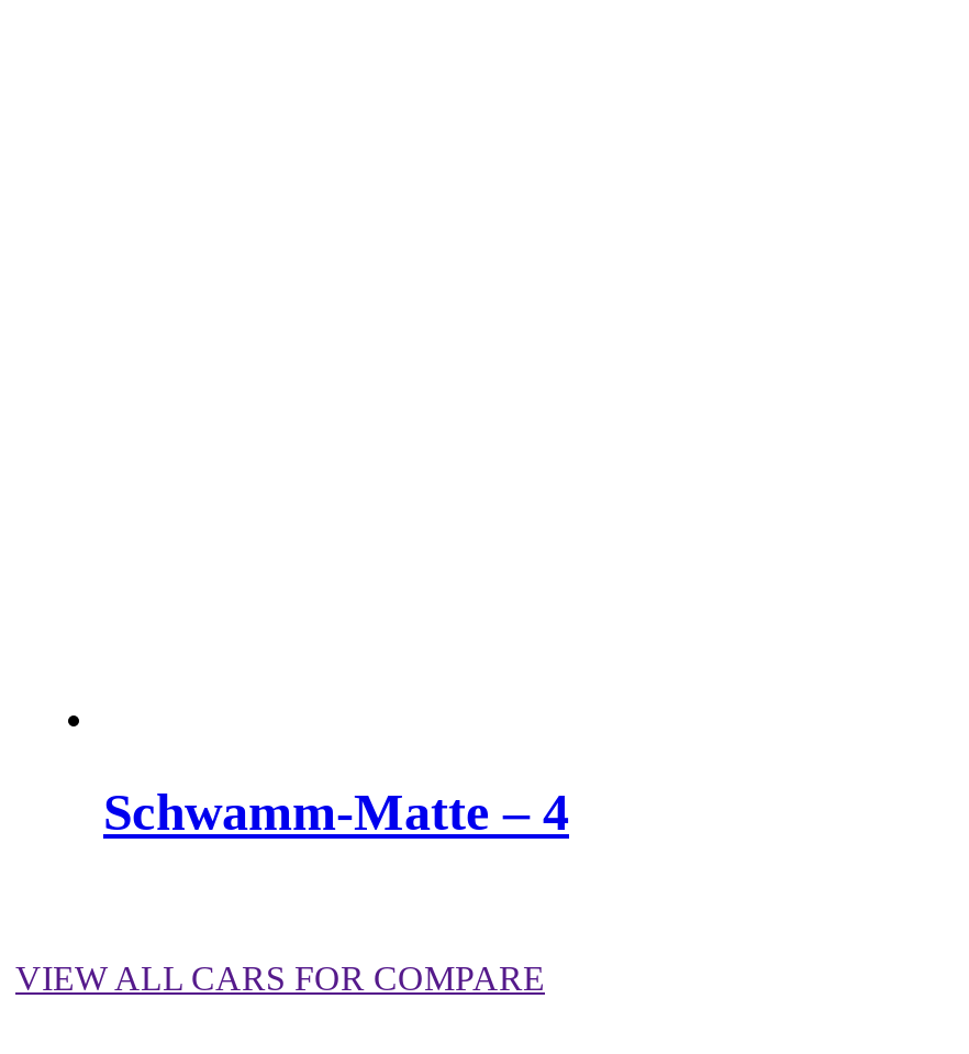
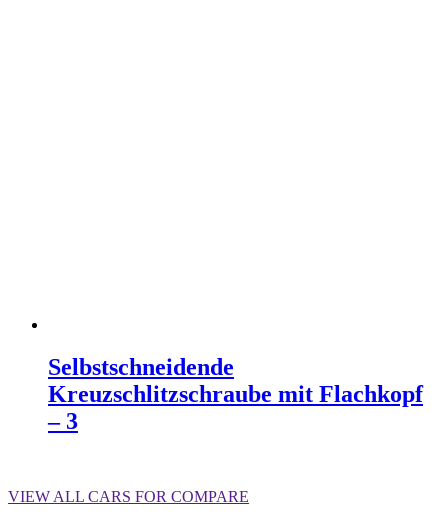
- Schwamm-Matte – 4
+ Selbstschneidende
+ Kreuzschlitzschraube mit Flachkopf
+ – 3
